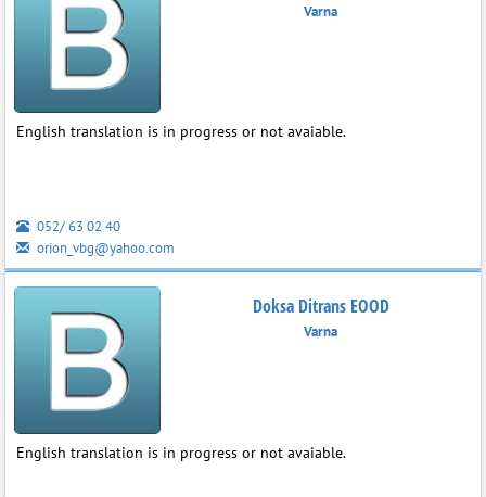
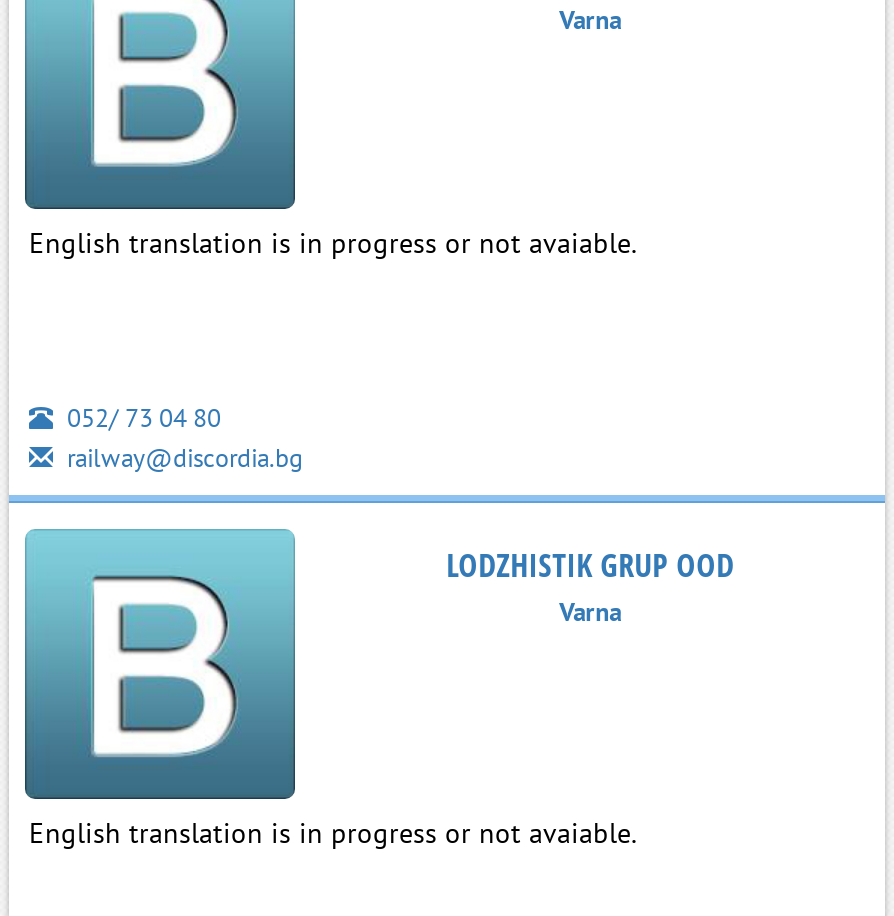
- 052/ 63 02 40
- orion_vbg@yahoo.com
+ 052/ 73 04 80
+ railway@discordia.bg

- Doksa Ditrans EOOD
+ LODZHISTIK GRUP OOD
